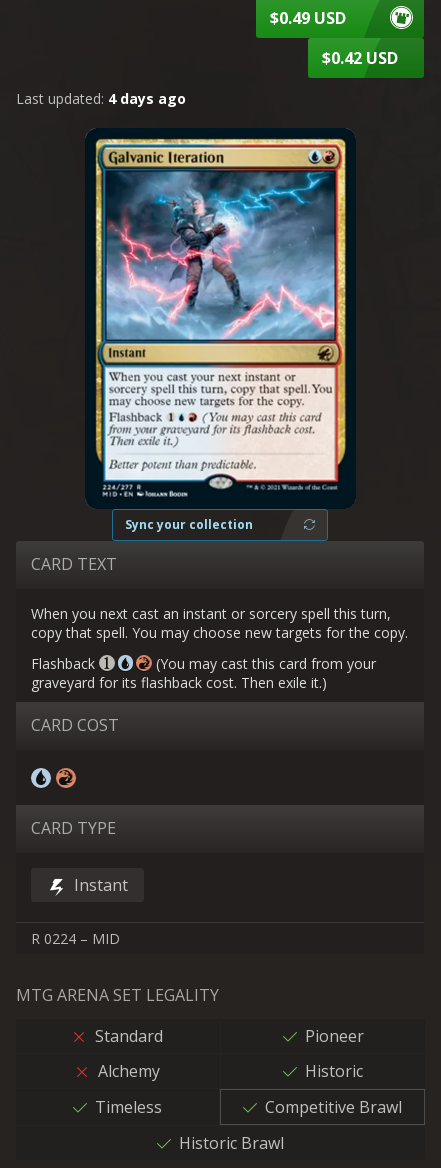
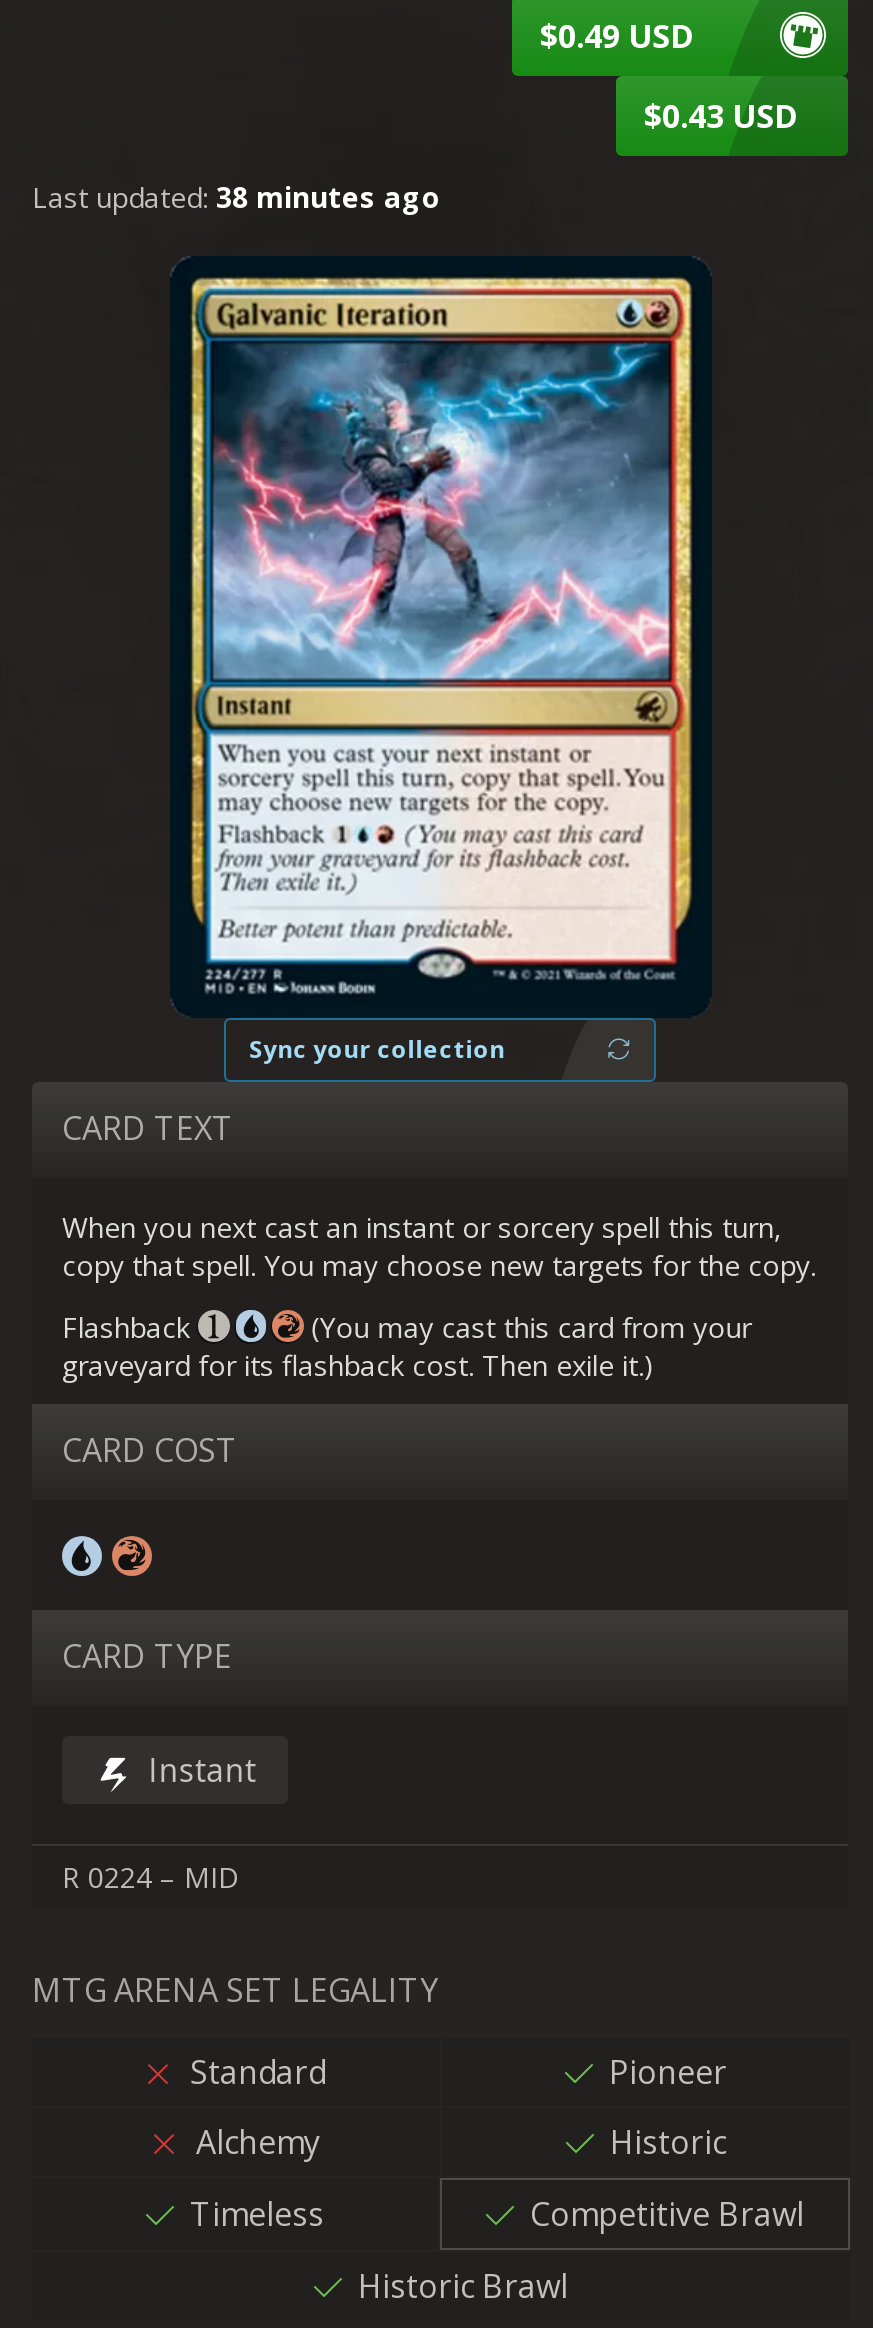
- $0.42 USD
+ $0.43 USD

- Last updated: 4 days ago
+ Last updated: 38 minutes ago
